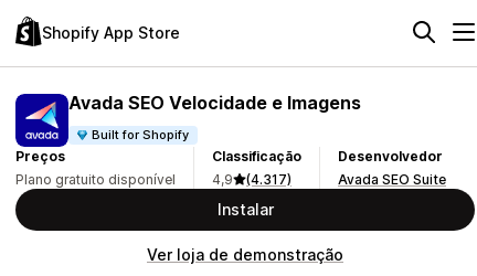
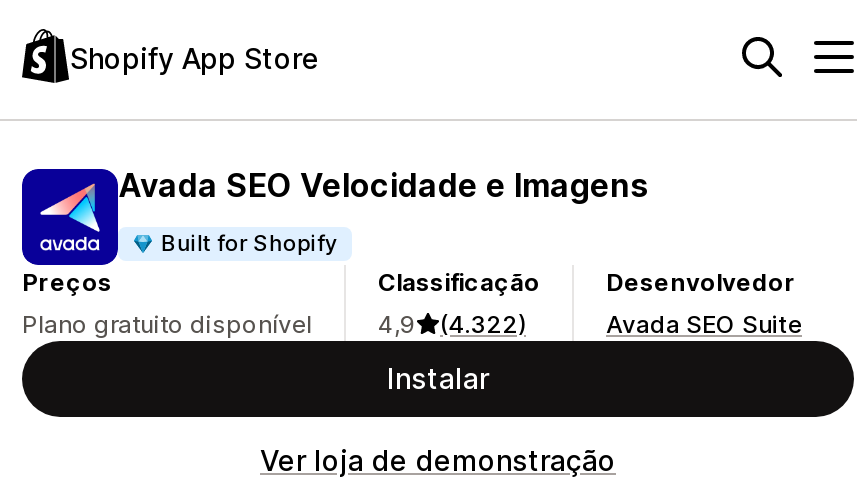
- 4,9 (4.317)
+ 4,9 (4.322)
